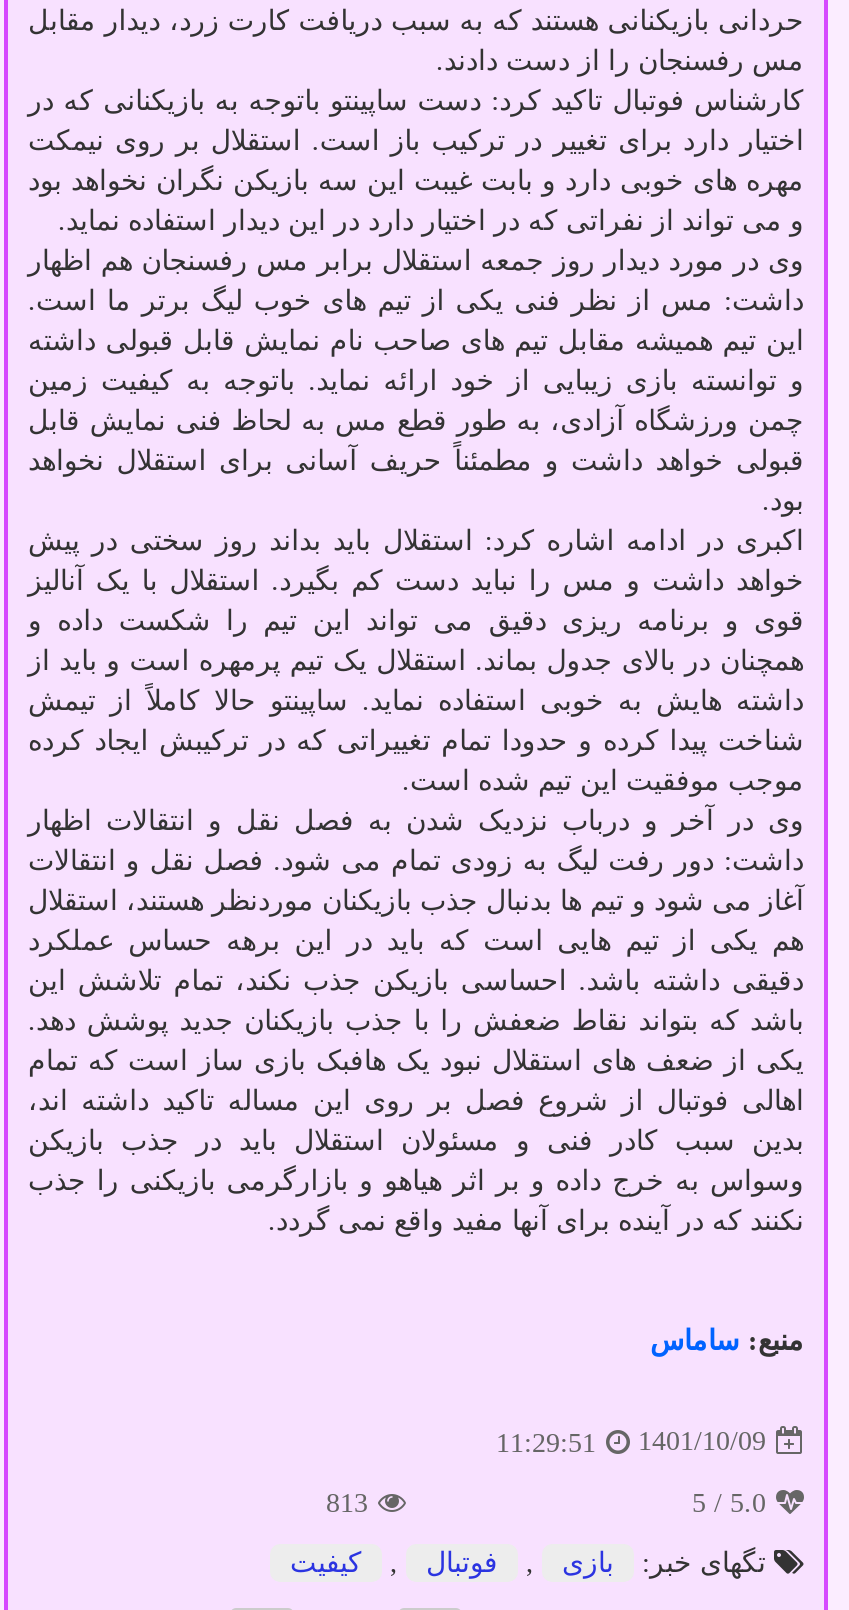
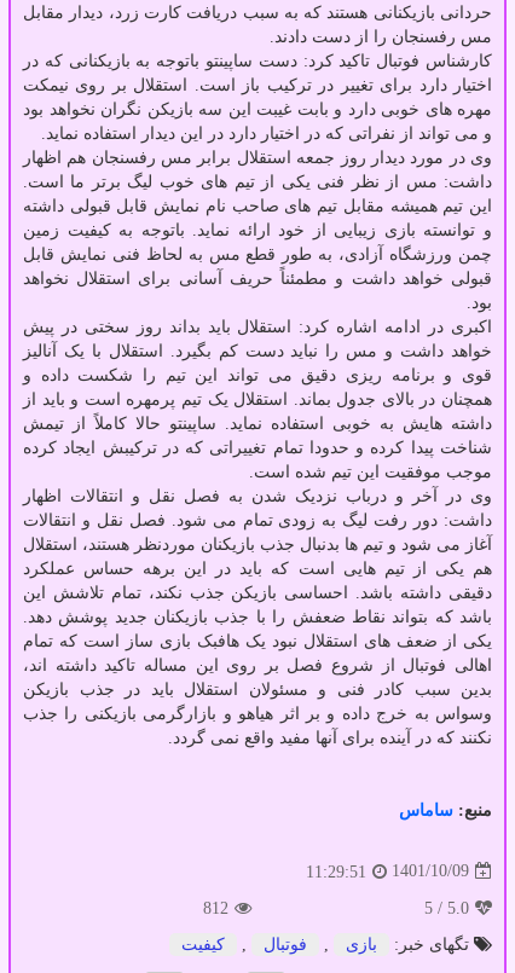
- 813
+ 812
